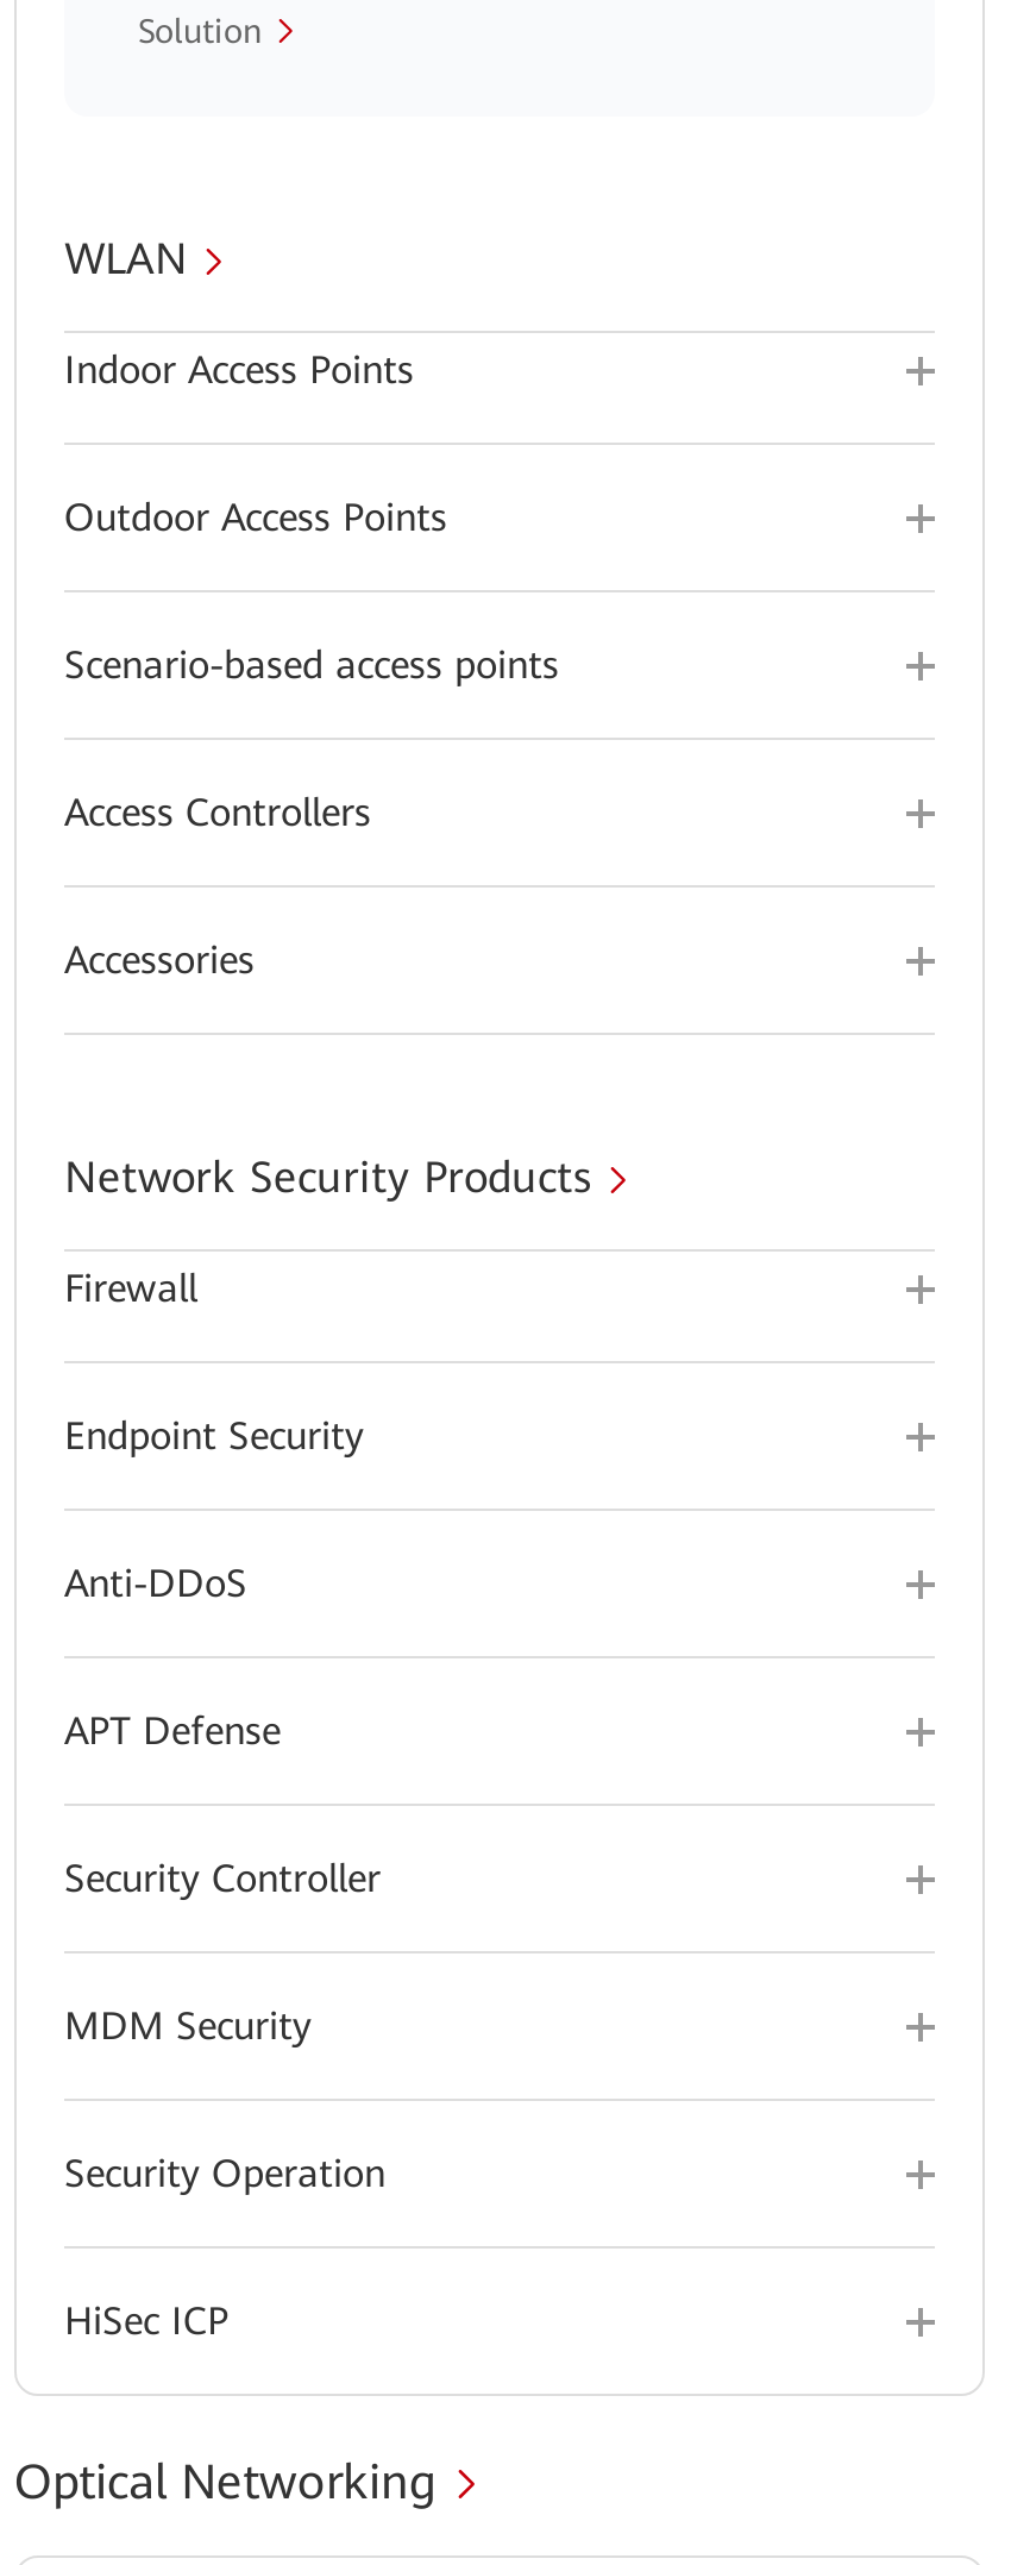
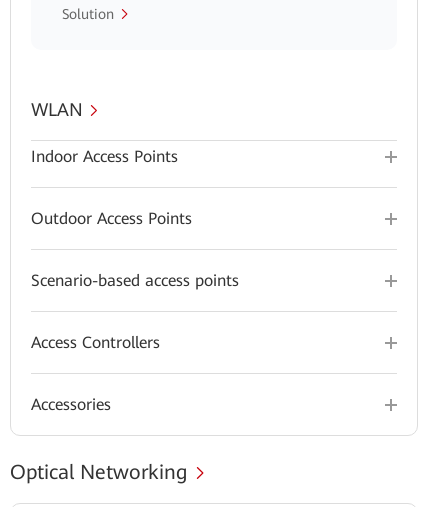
- Network Security Products
- Firewall
- Endpoint Security
- Anti-DDoS
- APT Defense
- Security Controller
- MDM Security
- Security Operation
- HiSec ICP
